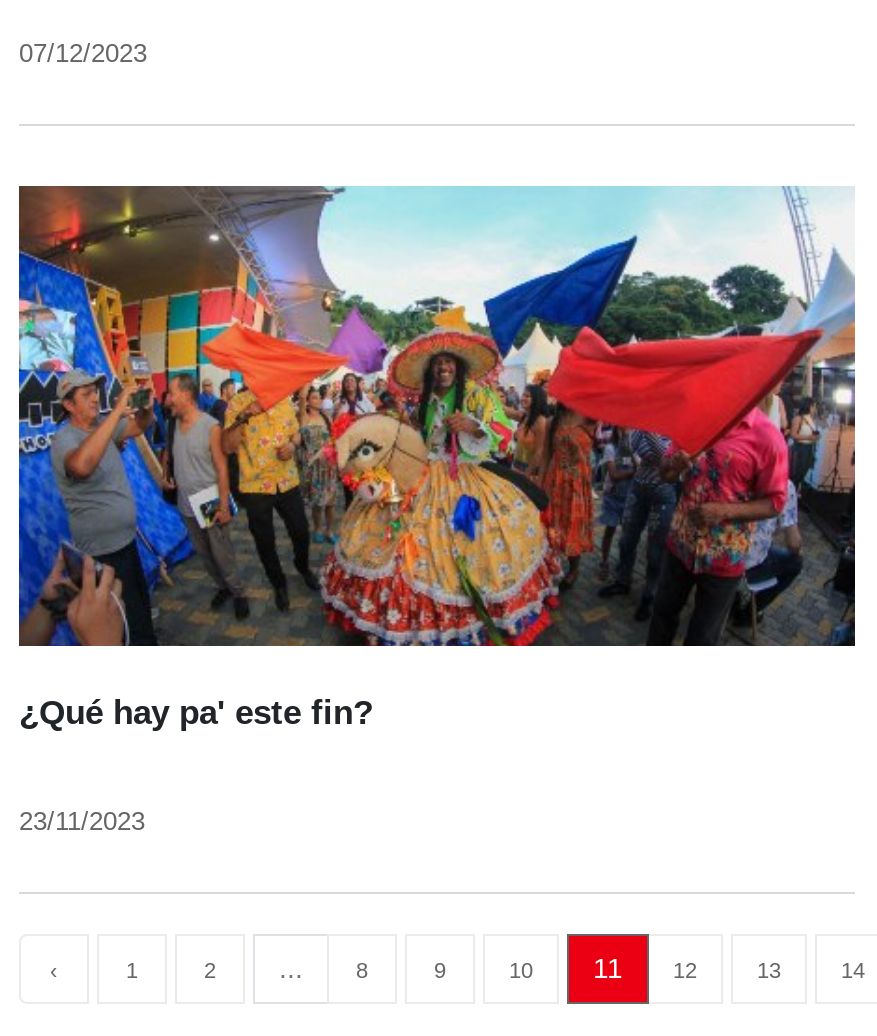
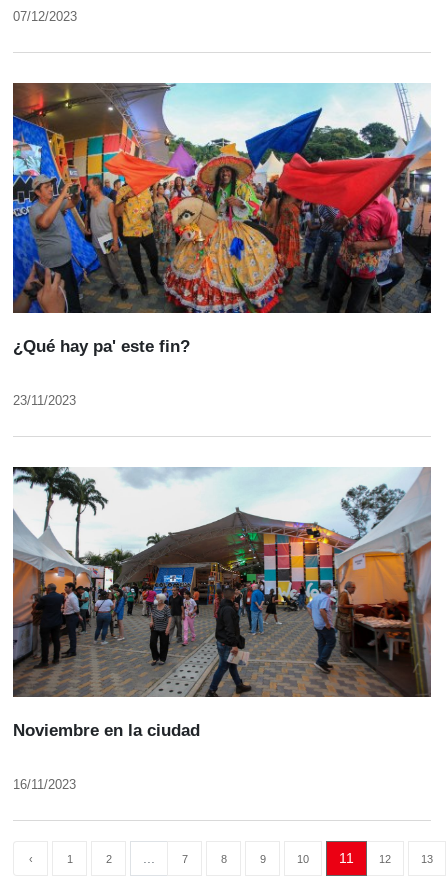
+ [image]
+ Noviembre en la ciudad
+ 16/11/2023

- 14

+ 7
